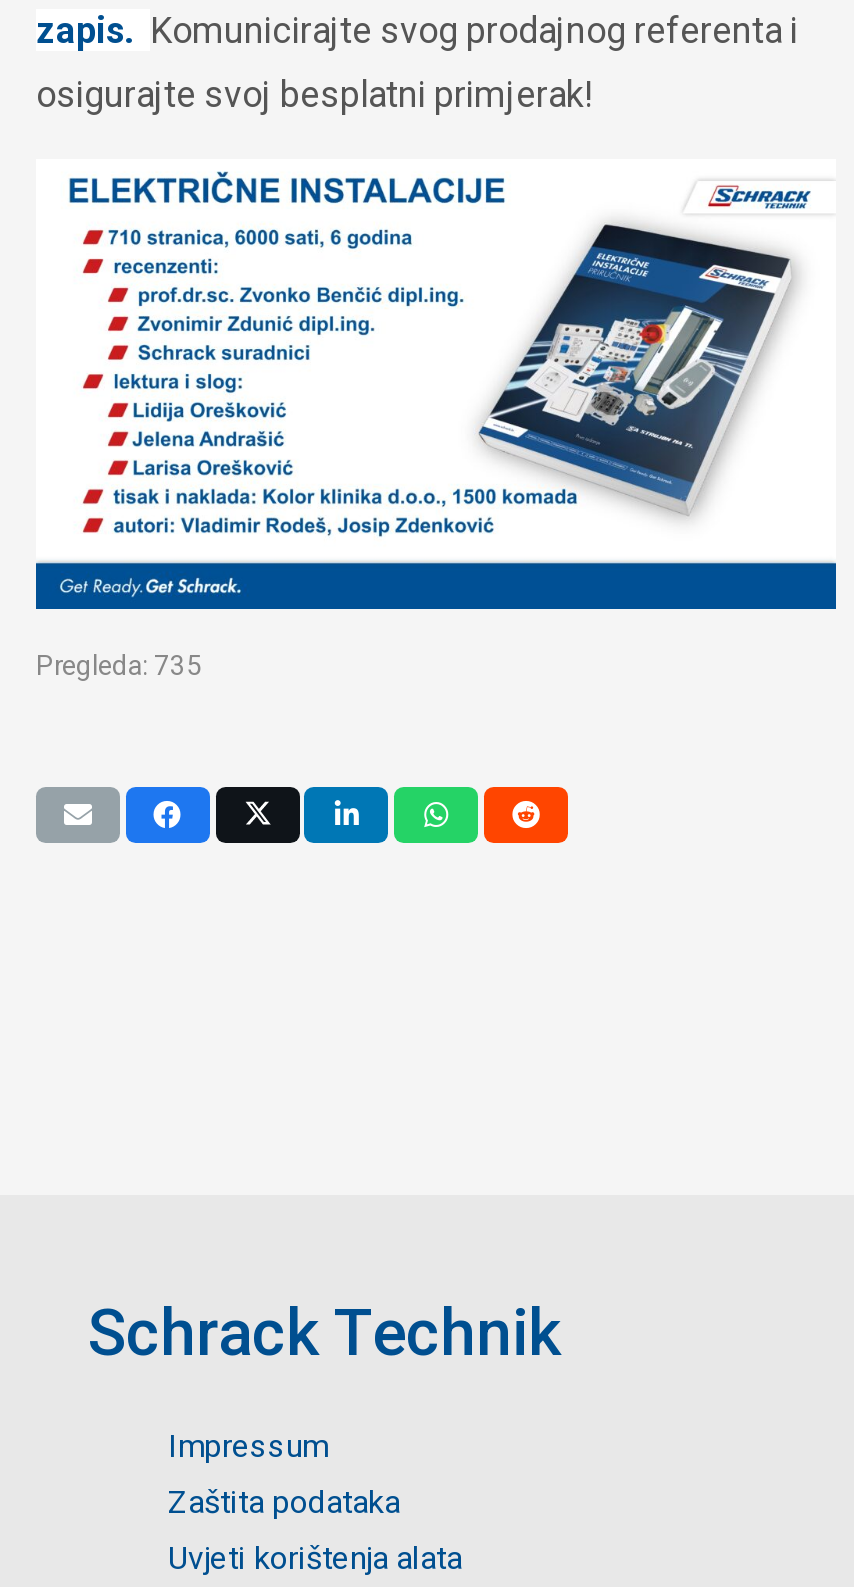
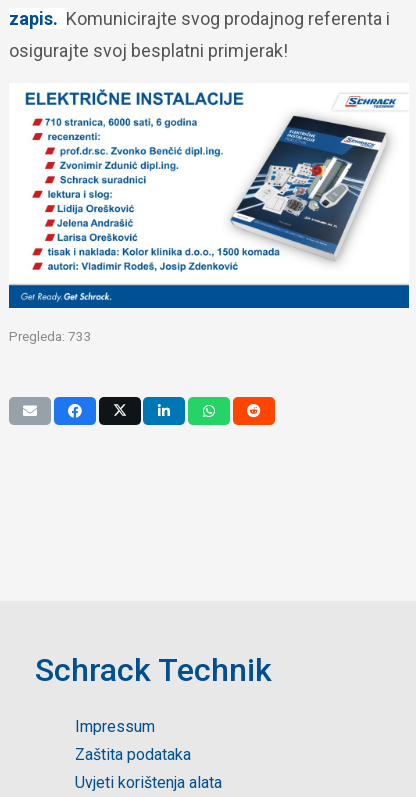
- Pregleda: 735
+ Pregleda: 733
